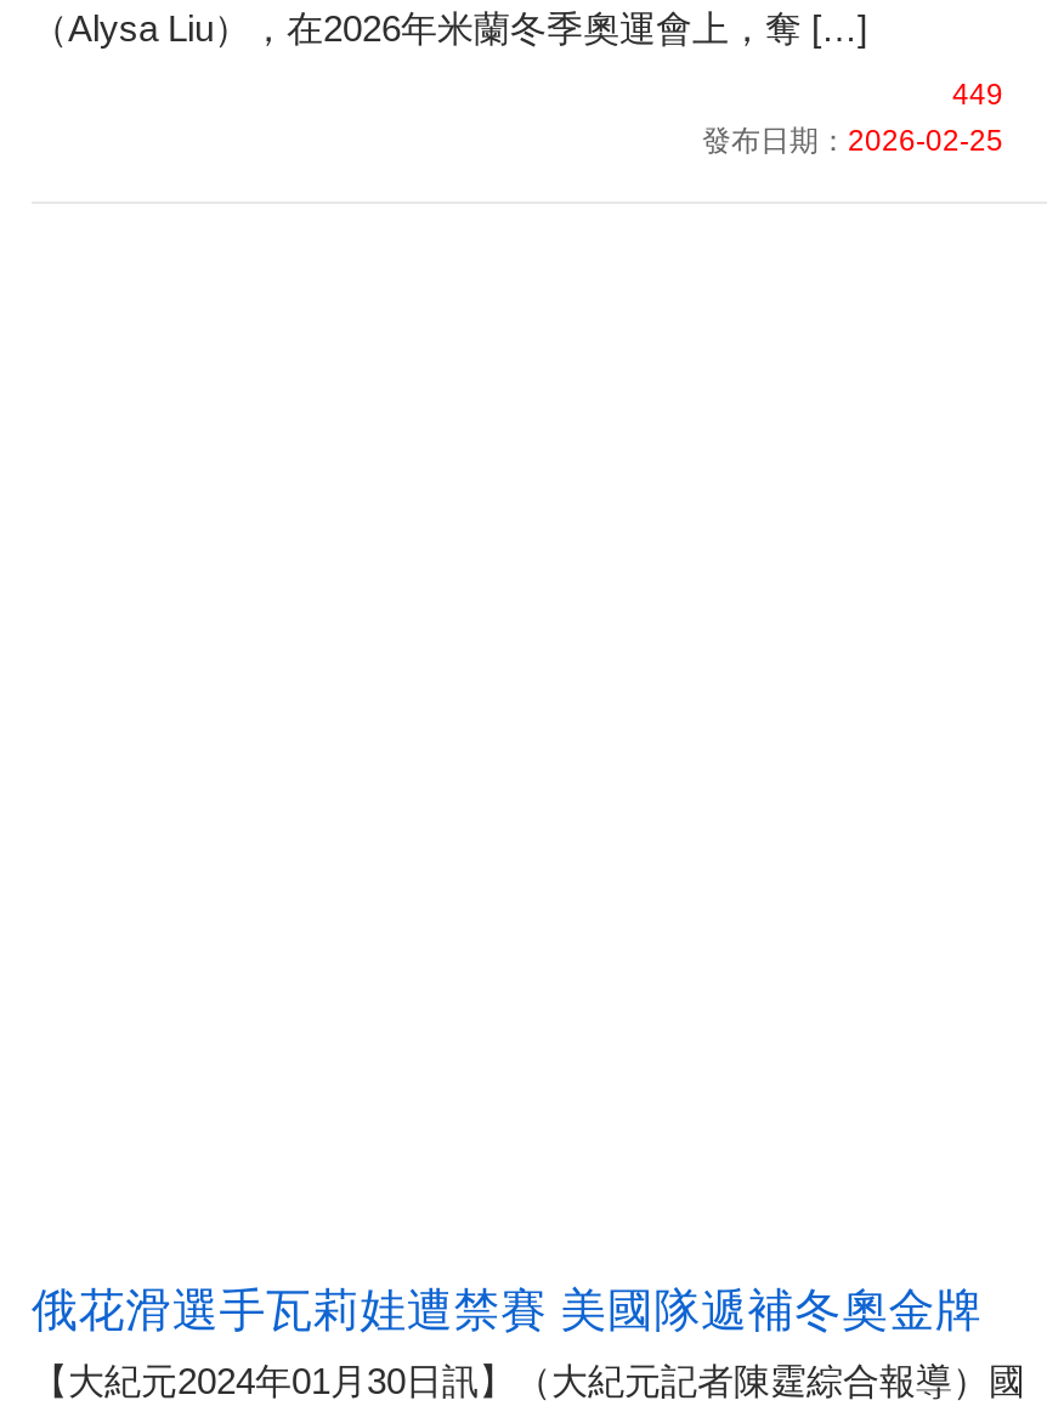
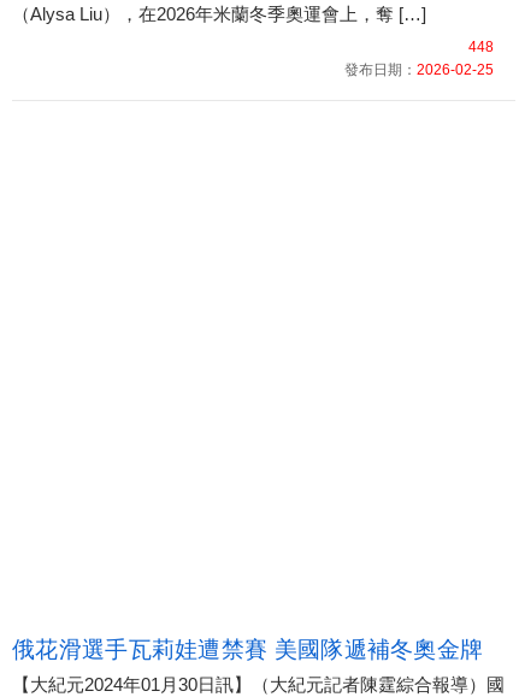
- 449
+ 448
